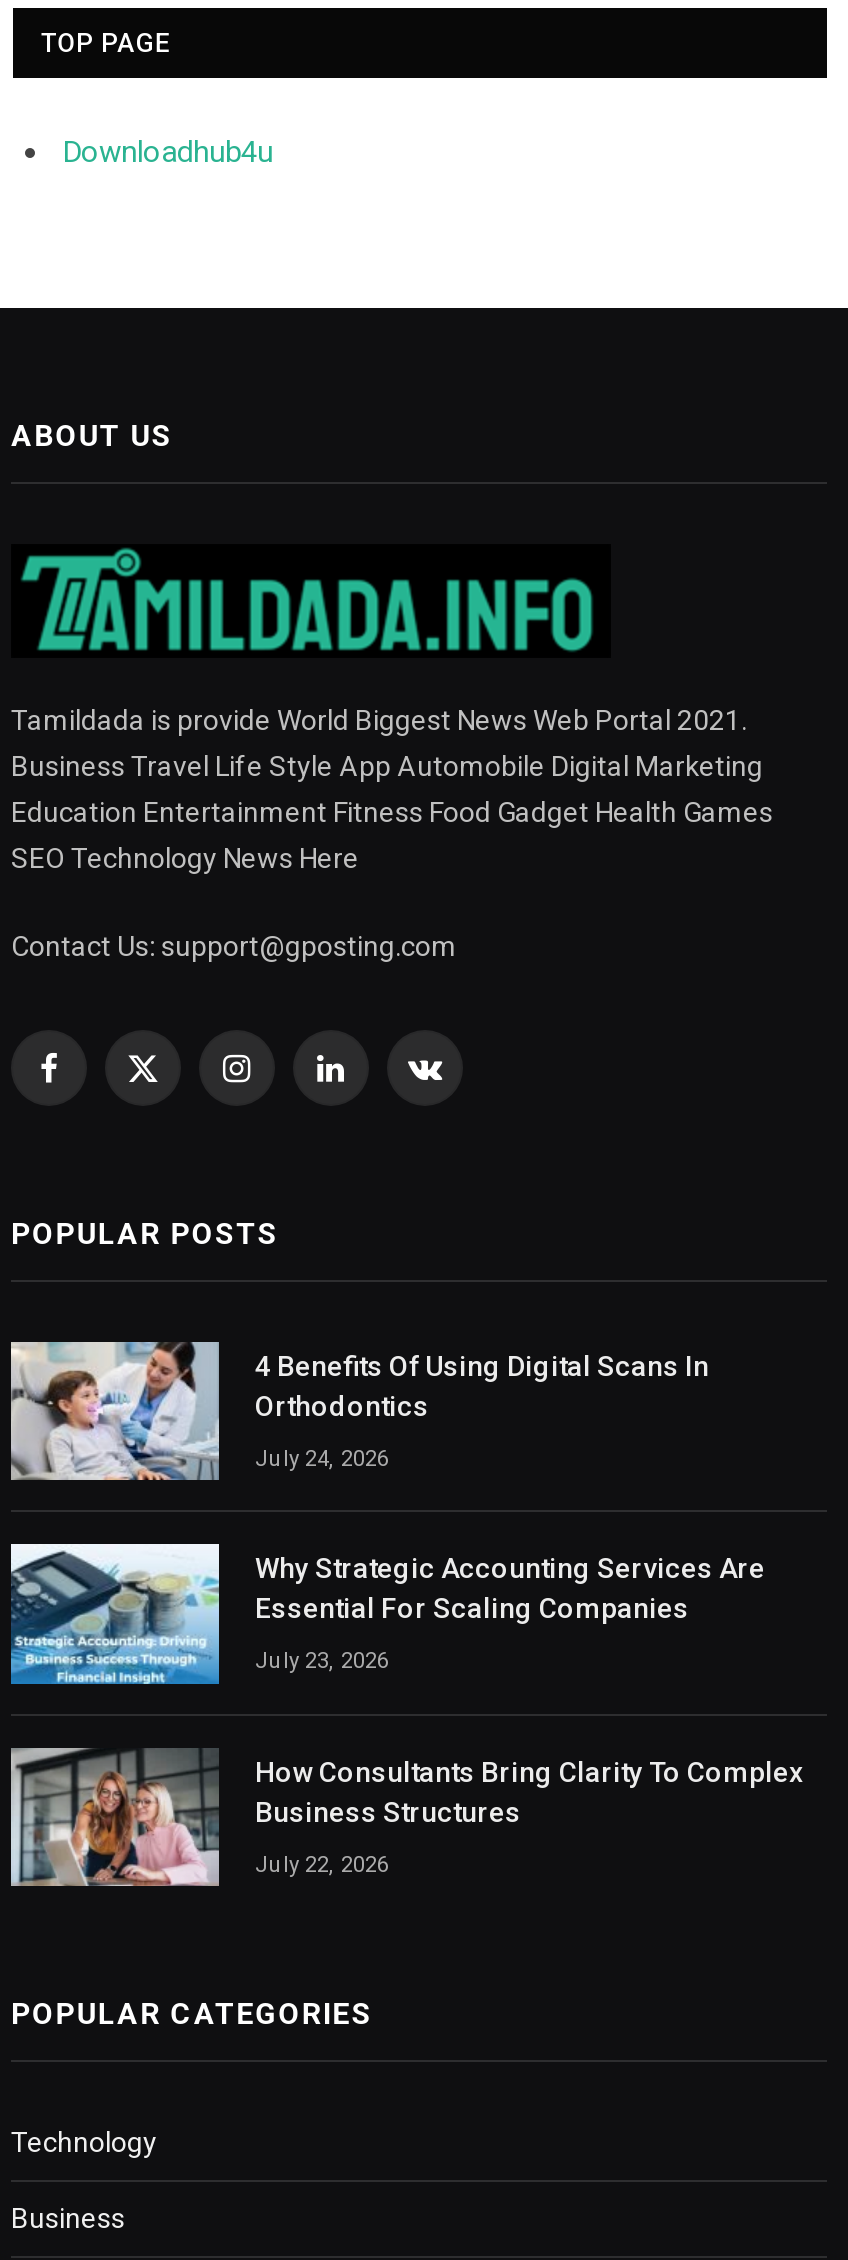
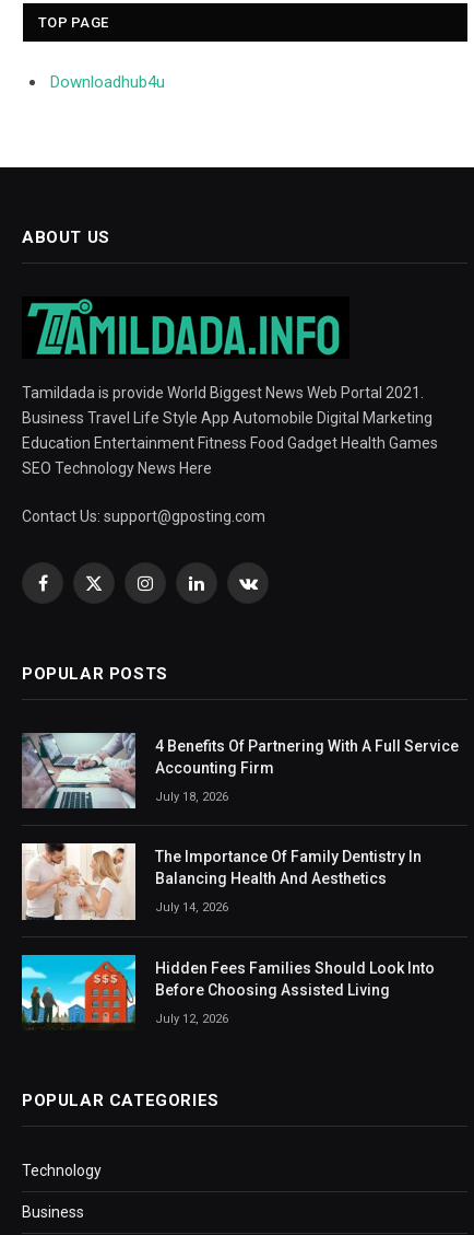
- [image]
- 4 Benefits Of Using Digital Scans In
- Orthodontics
+ [image]
+ 4 Benefits Of Partnering With A Full Service
+ Accounting Firm

- July 24, 2026
+ July 18, 2026

- [image]
- Why Strategic Accounting Services Are
- Essential For Scaling Companies
+ [image]
+ The Importance Of Family Dentistry In
+ Balancing Health And Aesthetics

- July 23, 2026
+ July 14, 2026

- [image]
- How Consultants Bring Clarity To Complex
- Business Structures
+ [image]
+ Hidden Fees Families Should Look Into
+ Before Choosing Assisted Living

- July 22, 2026
+ July 12, 2026
